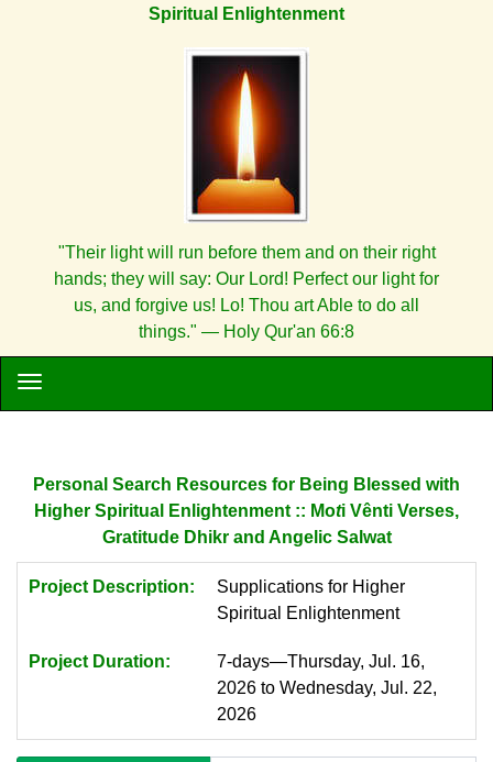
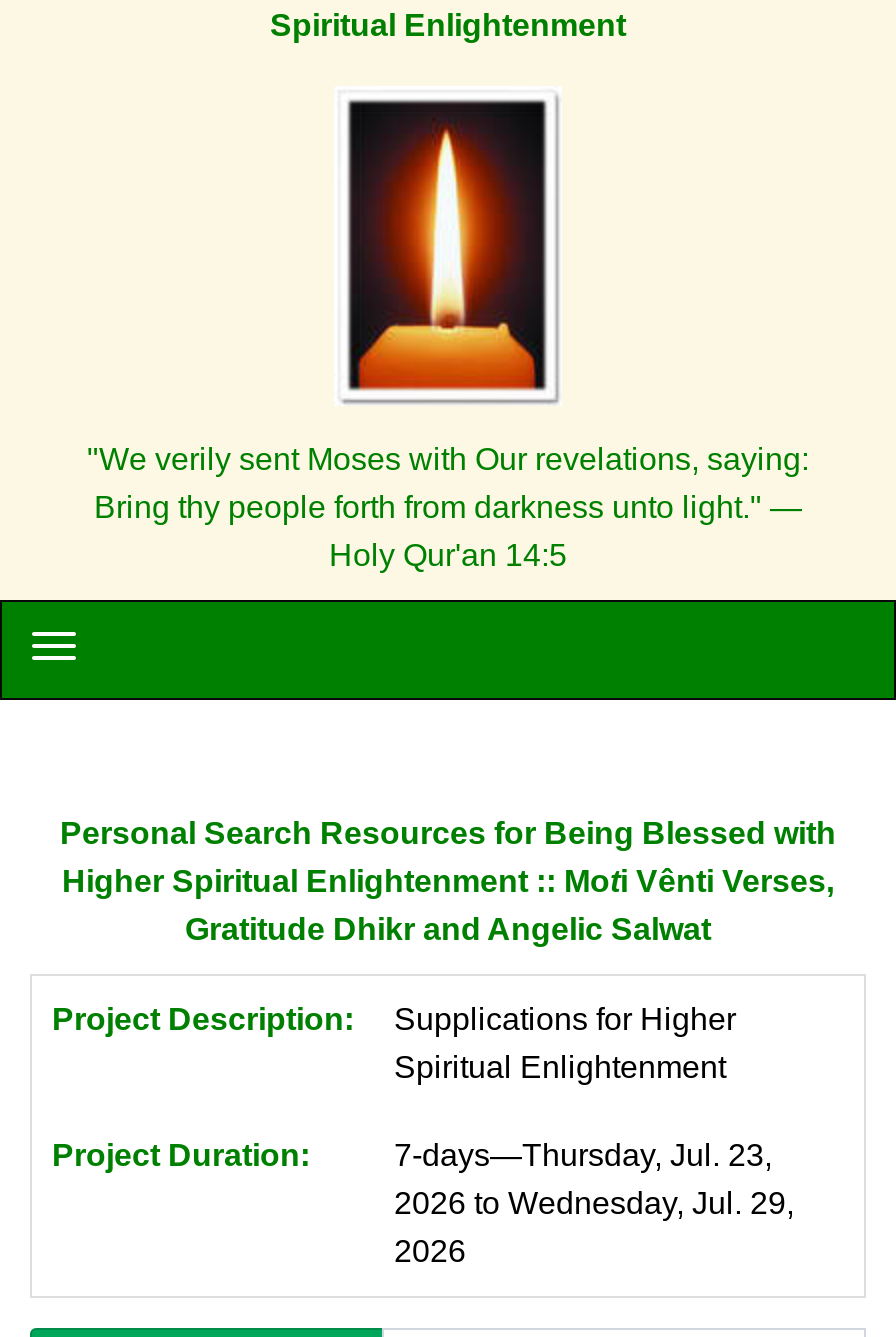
- "Their light will run before them and on their right
- hands; they will say: Our Lord! Perfect our light for
- us, and forgive us! Lo! Thou art Able to do all
- things." — Holy Qur'an 66:8
+ "We verily sent Moses with Our revelations, saying:
+ Bring thy people forth from darkness unto light." —
+ Holy Qur'an 14:5

- 7-days—Thursday, Jul. 16,
+ 7-days—Thursday, Jul. 23,

- 2026 to Wednesday, Jul. 22,
+ 2026 to Wednesday, Jul. 29,
